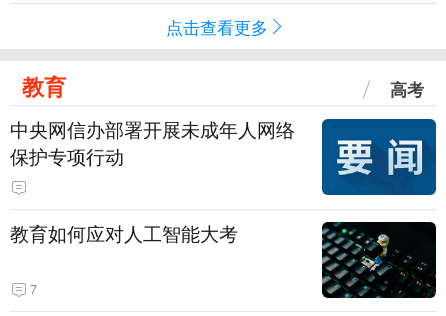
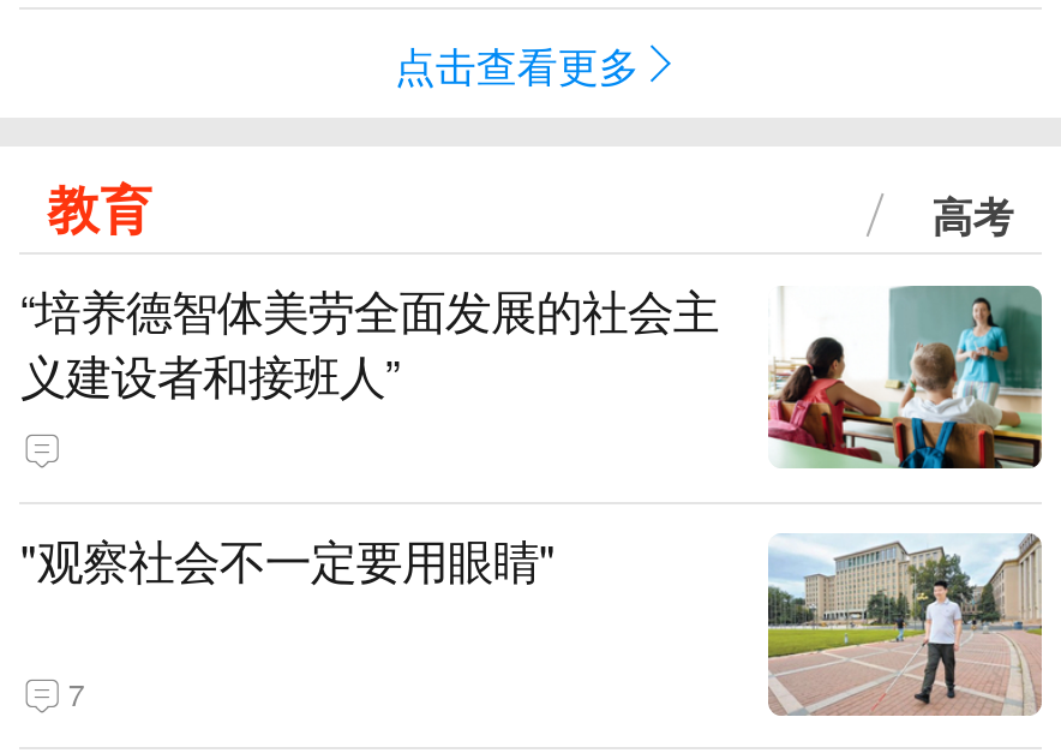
- [image]
- 中央网信办部署开展未成年人网络
- 保护专项行动
+ [image]
+ “培养德智体美劳全面发展的社会主
+ 义建设者和接班人”

- 教育如何应对人工智能大考
+ "观察社会不一定要用眼睛"

- [image]
+ [image]
